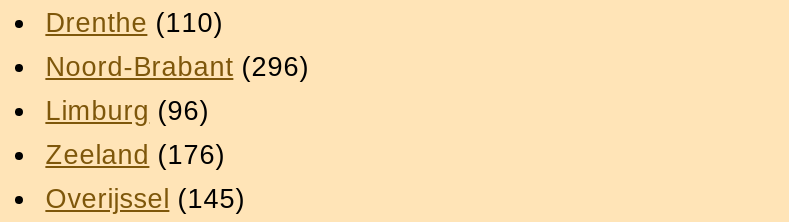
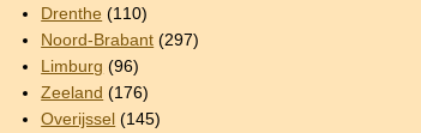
- Noord-Brabant (296)
+ Noord-Brabant (297)
